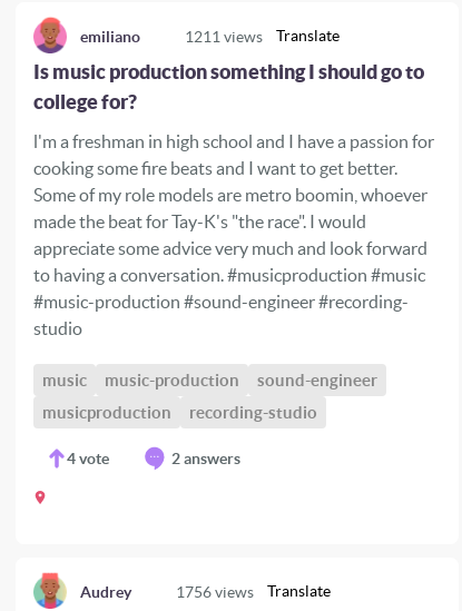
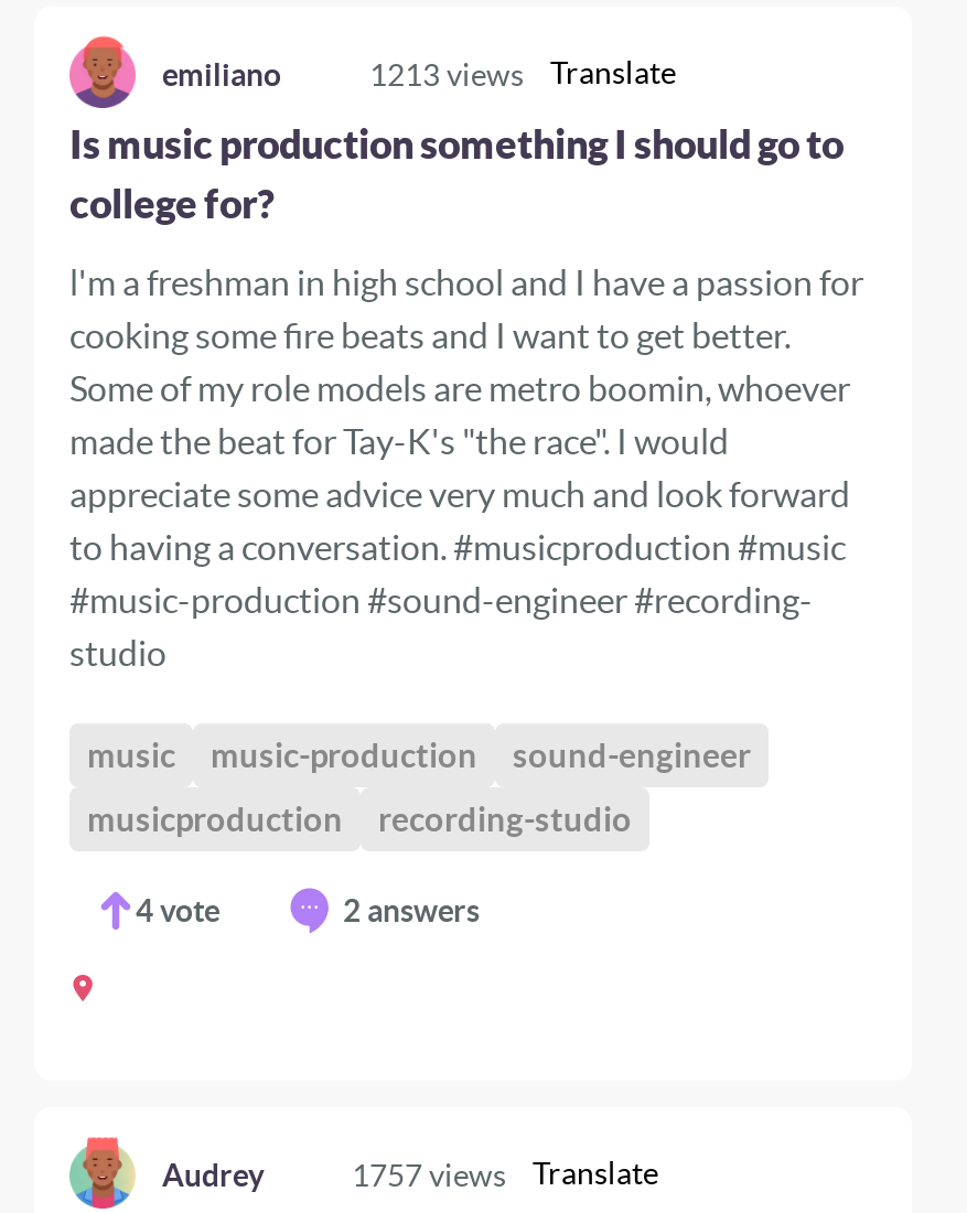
- 1211 views Translate
+ 1213 views Translate

- 1756 views Translate
+ 1757 views Translate
